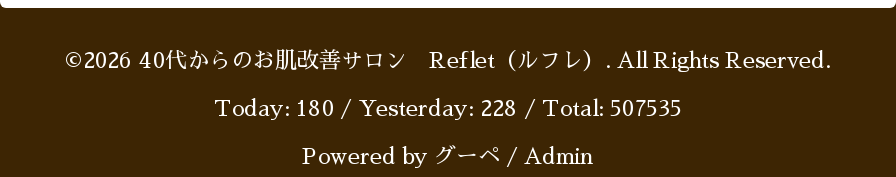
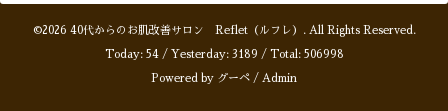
- Today: 180 / Yesterday: 228 / Total: 507535
+ Today: 54 / Yesterday: 3189 / Total: 506998
